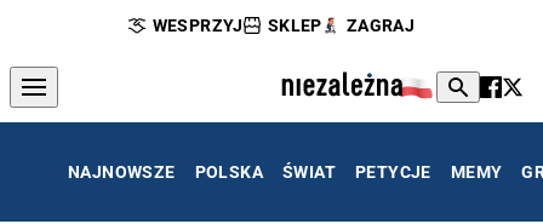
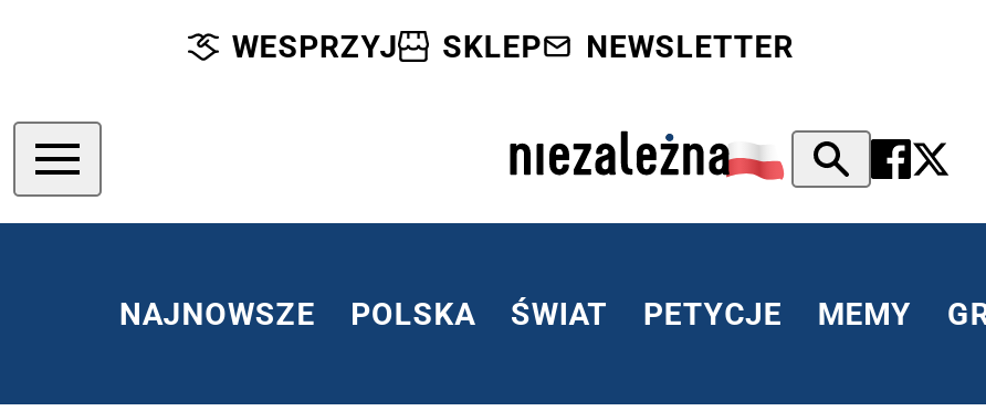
- ZAGRAJ
+ NEWSLETTER
